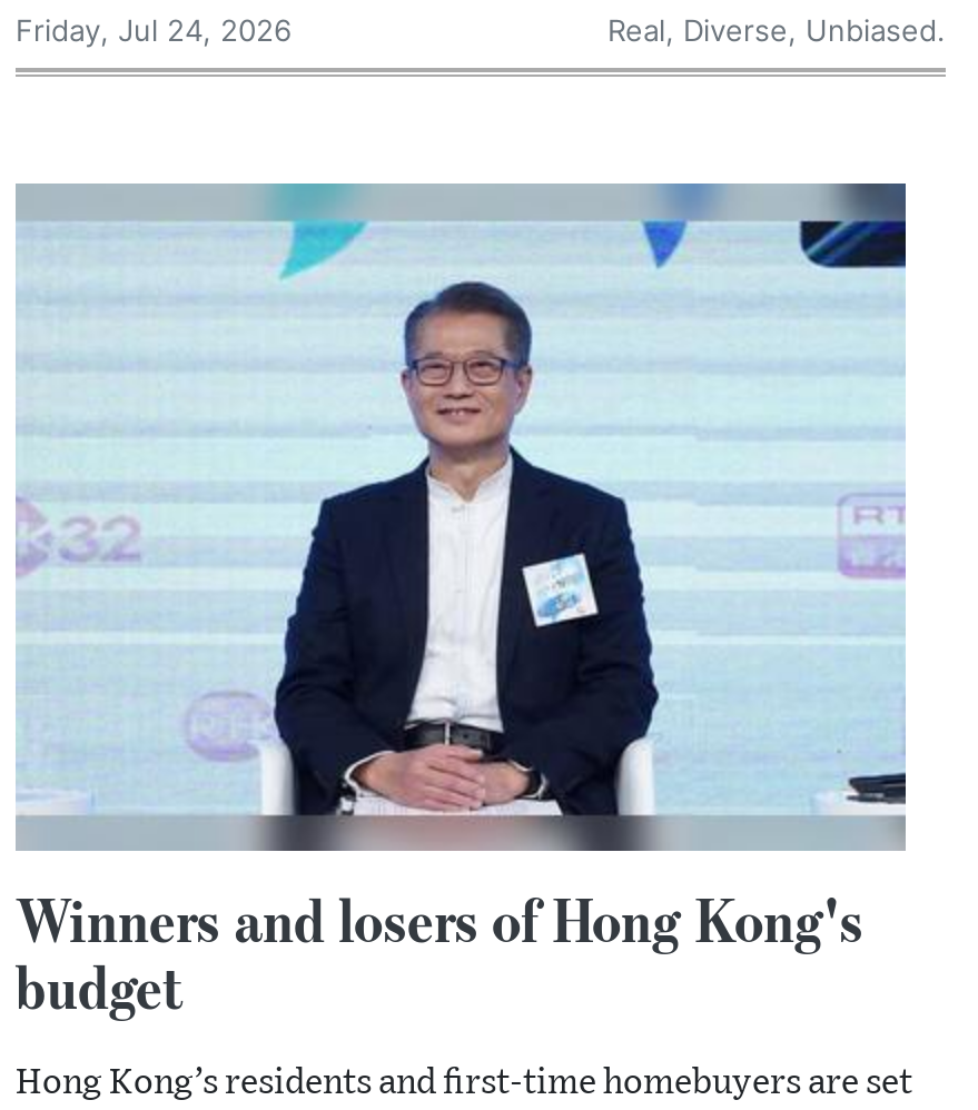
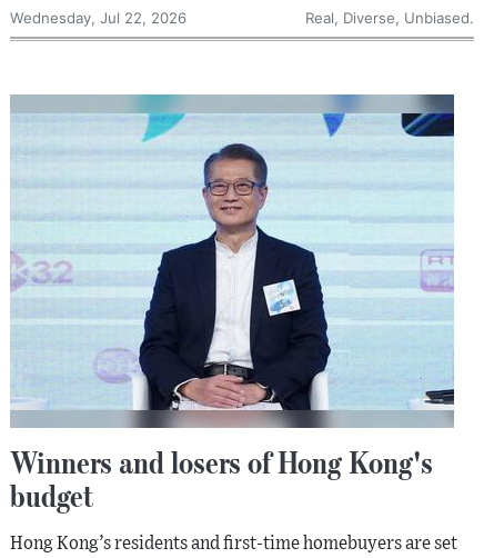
- Friday, Jul 24, 2026
+ Wednesday, Jul 22, 2026
